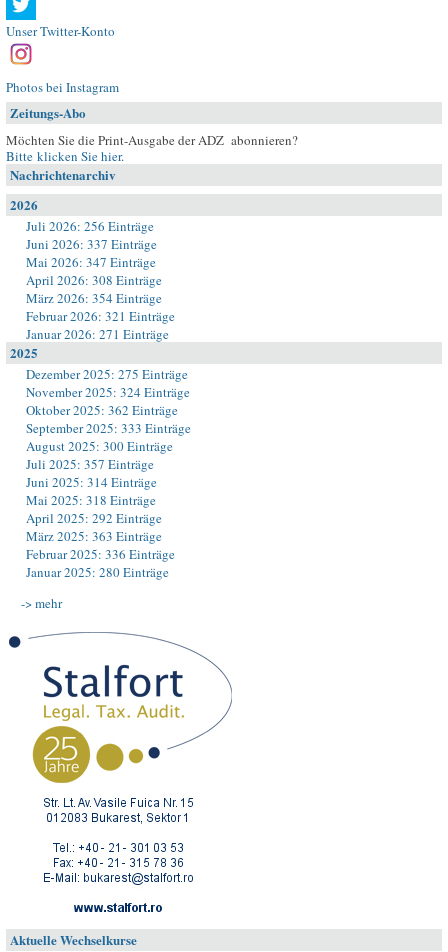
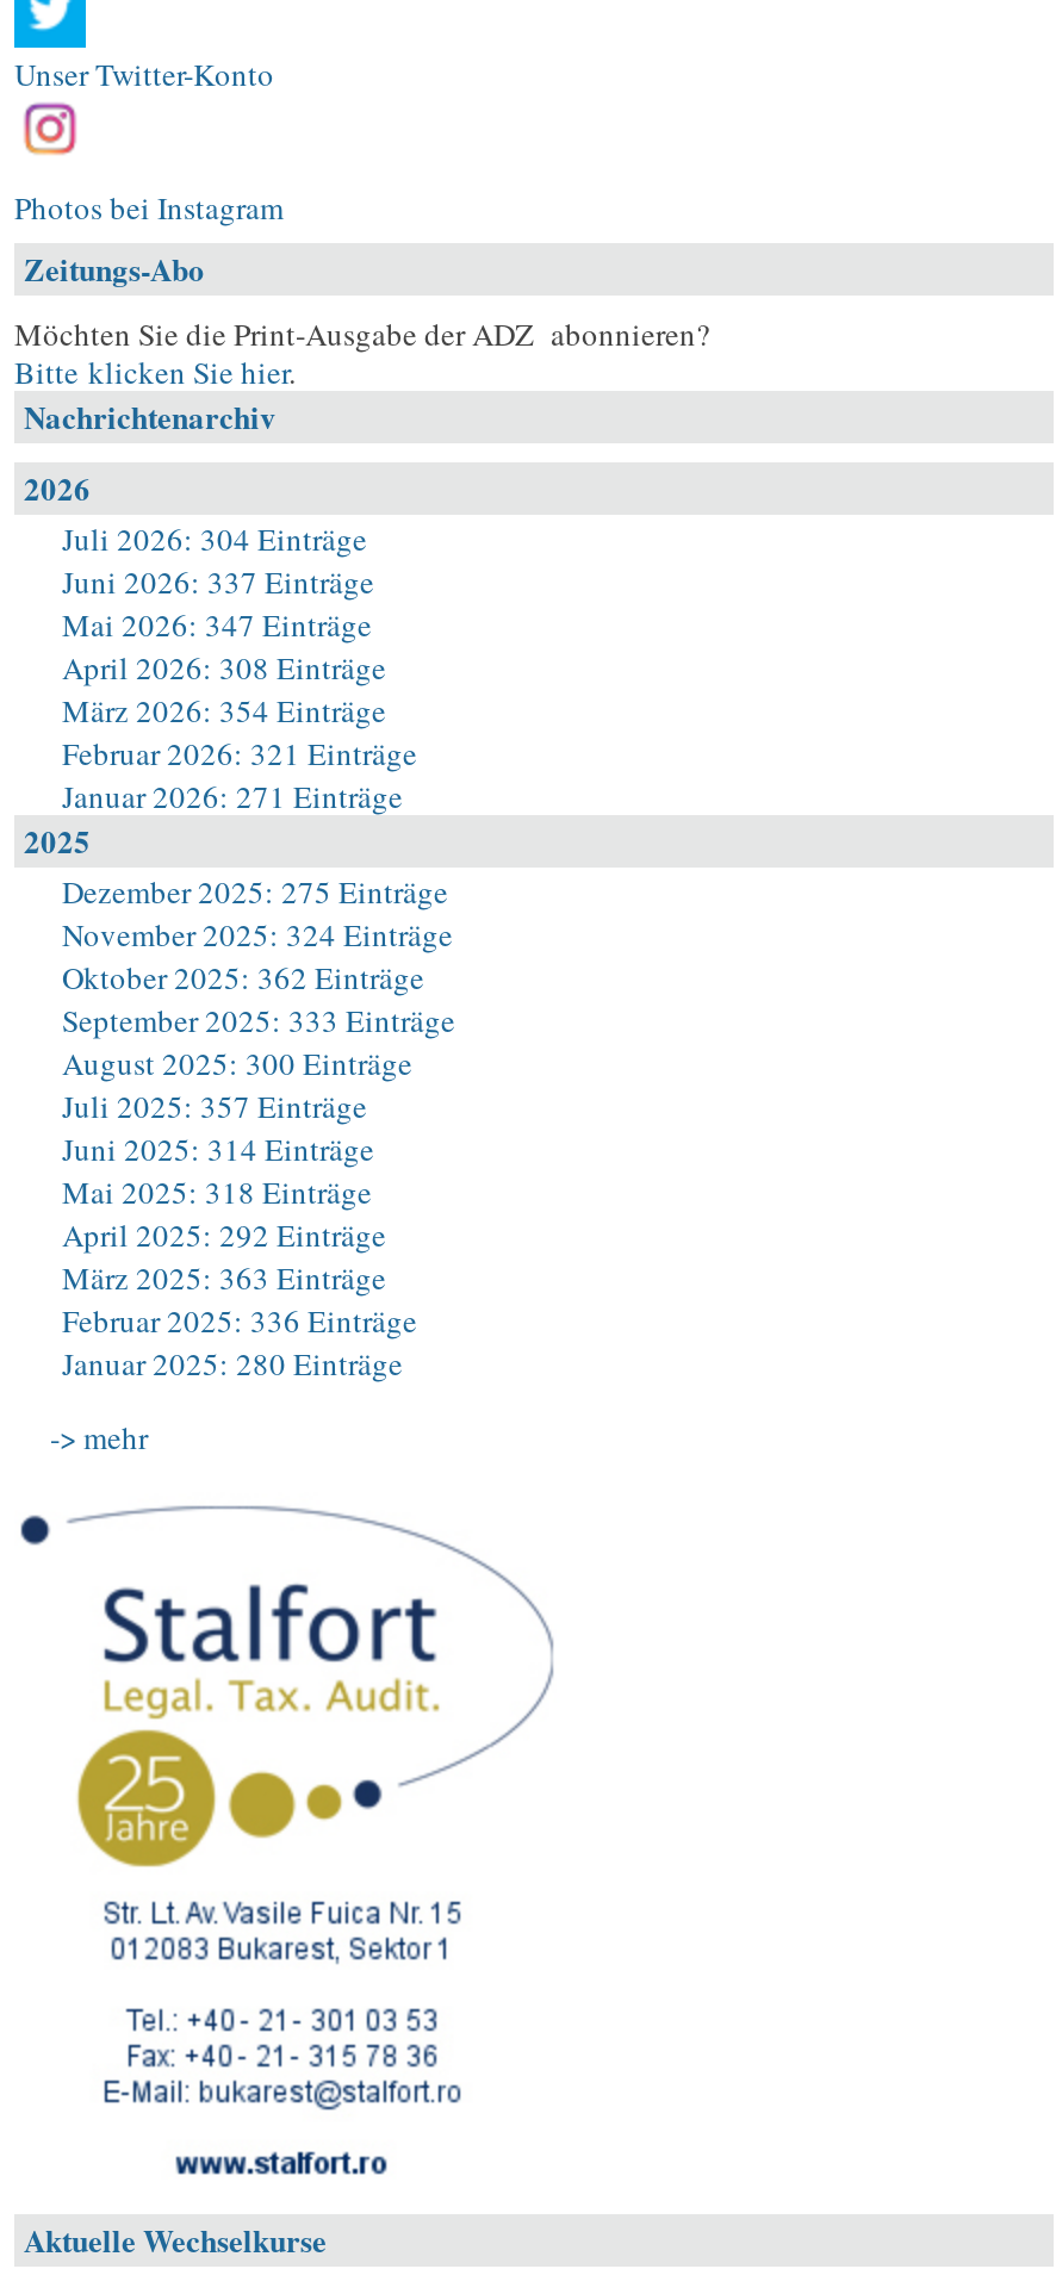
- Juli 2026: 256 Einträge
+ Juli 2026: 304 Einträge
